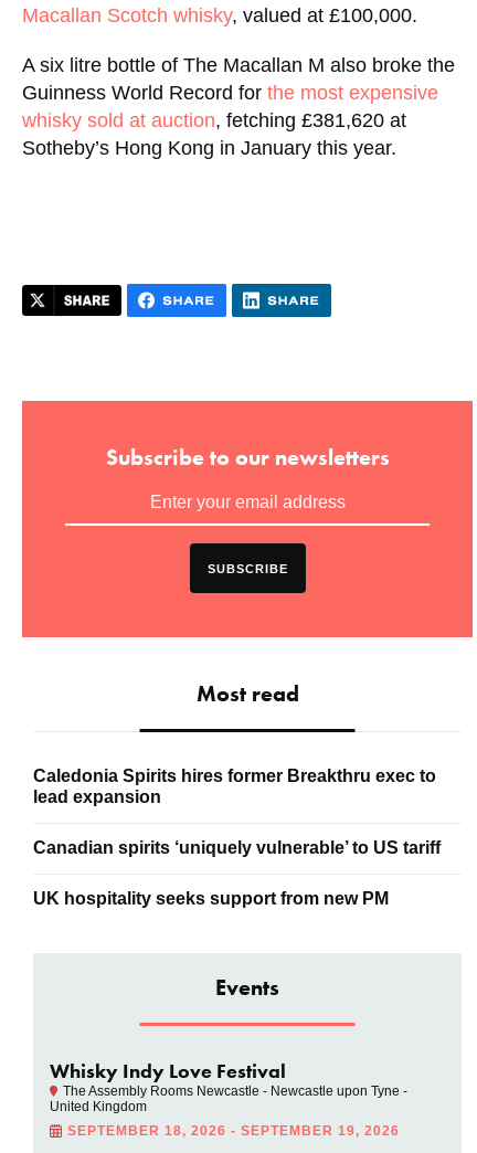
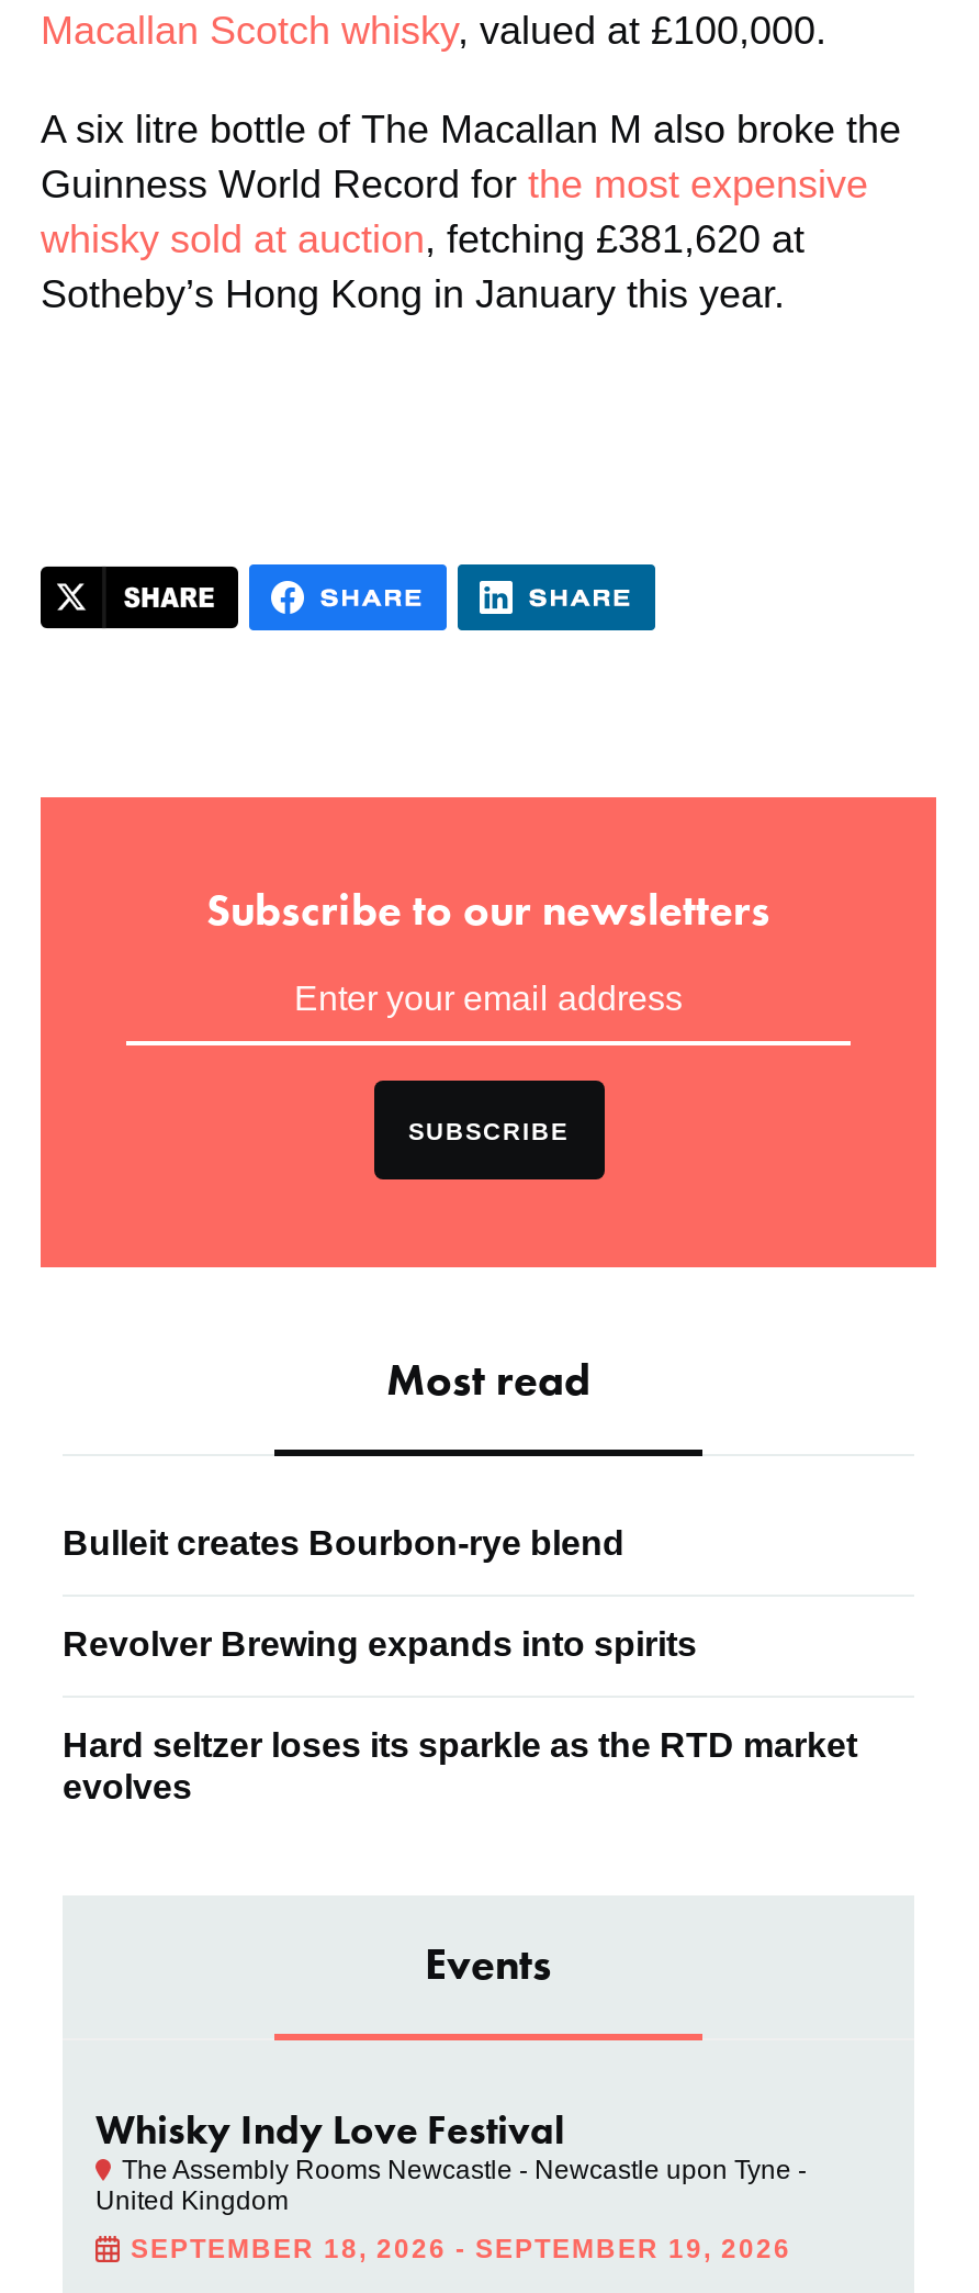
- Caledonia Spirits hires former Breakthru exec to
- lead expansion
+ Bulleit creates Bourbon-rye blend

- Canadian spirits ‘uniquely vulnerable’ to US tariff
+ Revolver Brewing expands into spirits

- UK hospitality seeks support from new PM
+ Hard seltzer loses its sparkle as the RTD market
+ evolves
